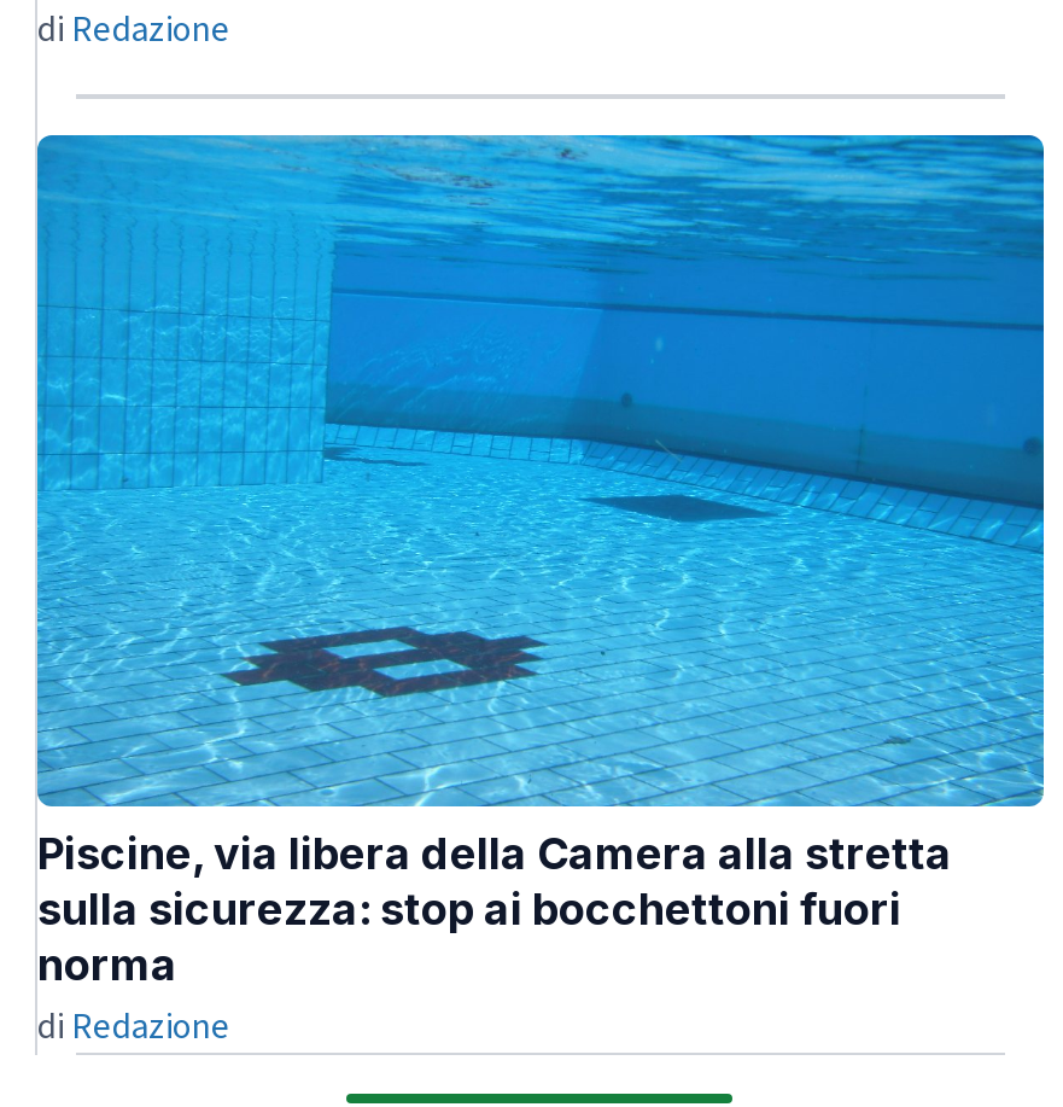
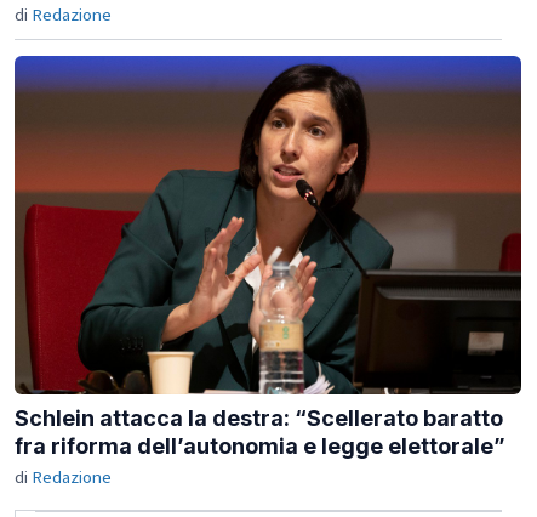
- [image]
- Piscine, via libera della Camera alla stretta
- sulla sicurezza: stop ai bocchettoni fuori
- norma
+ [image]
+ Schlein attacca la destra: “Scellerato baratto
+ fra riforma dell’autonomia e legge elettorale”
